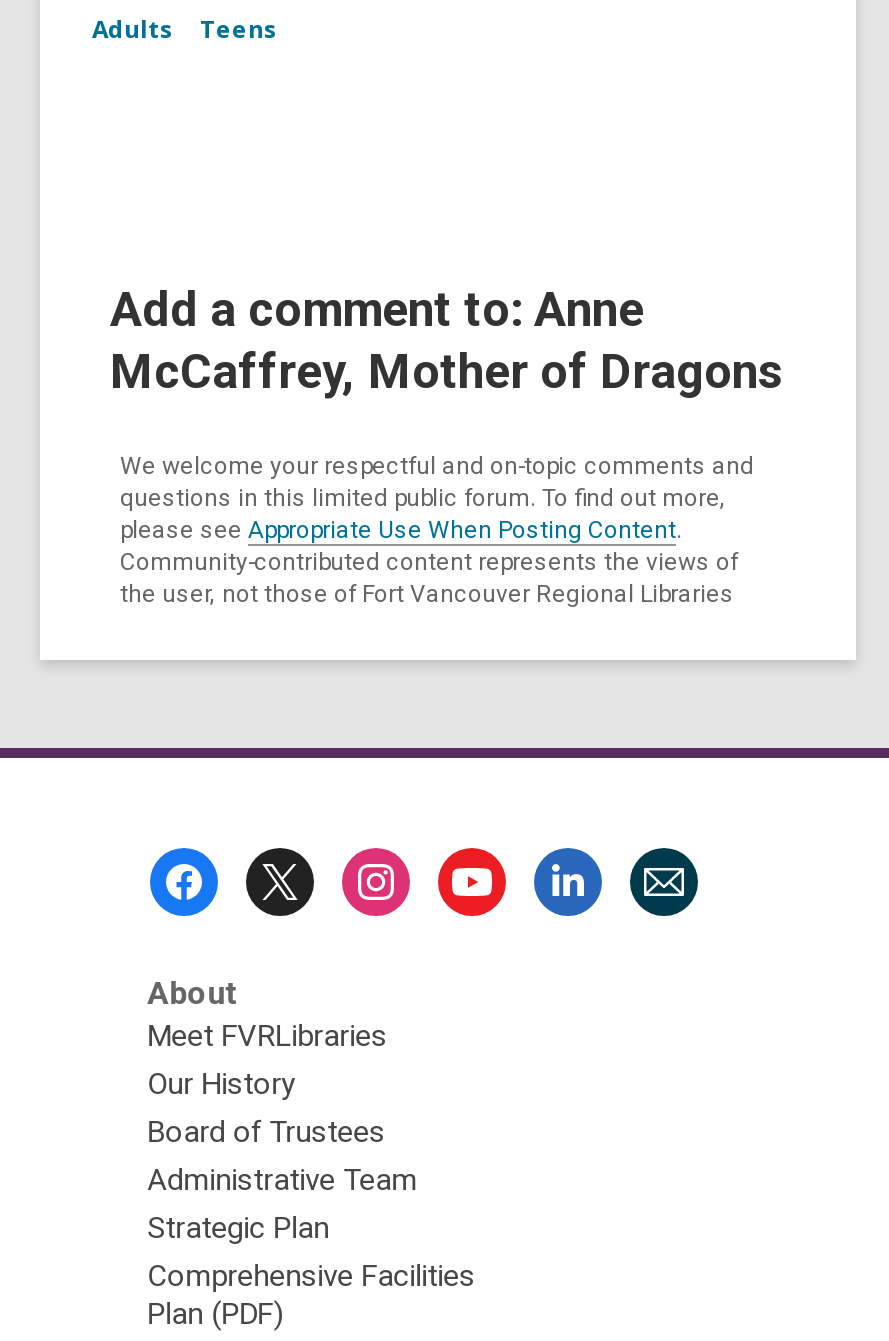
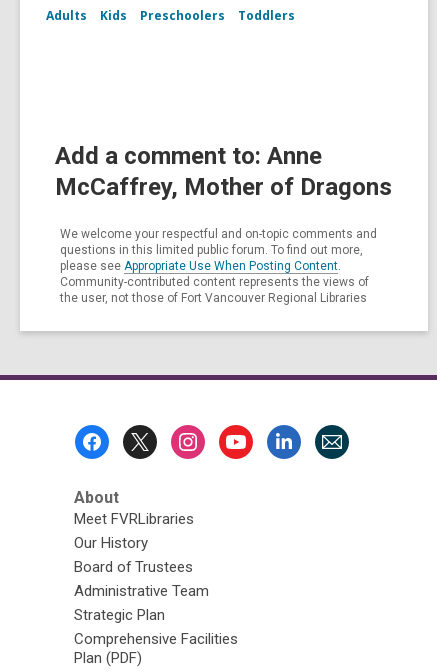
- Teens
+ Kids
+ Preschoolers
+ Toddlers
